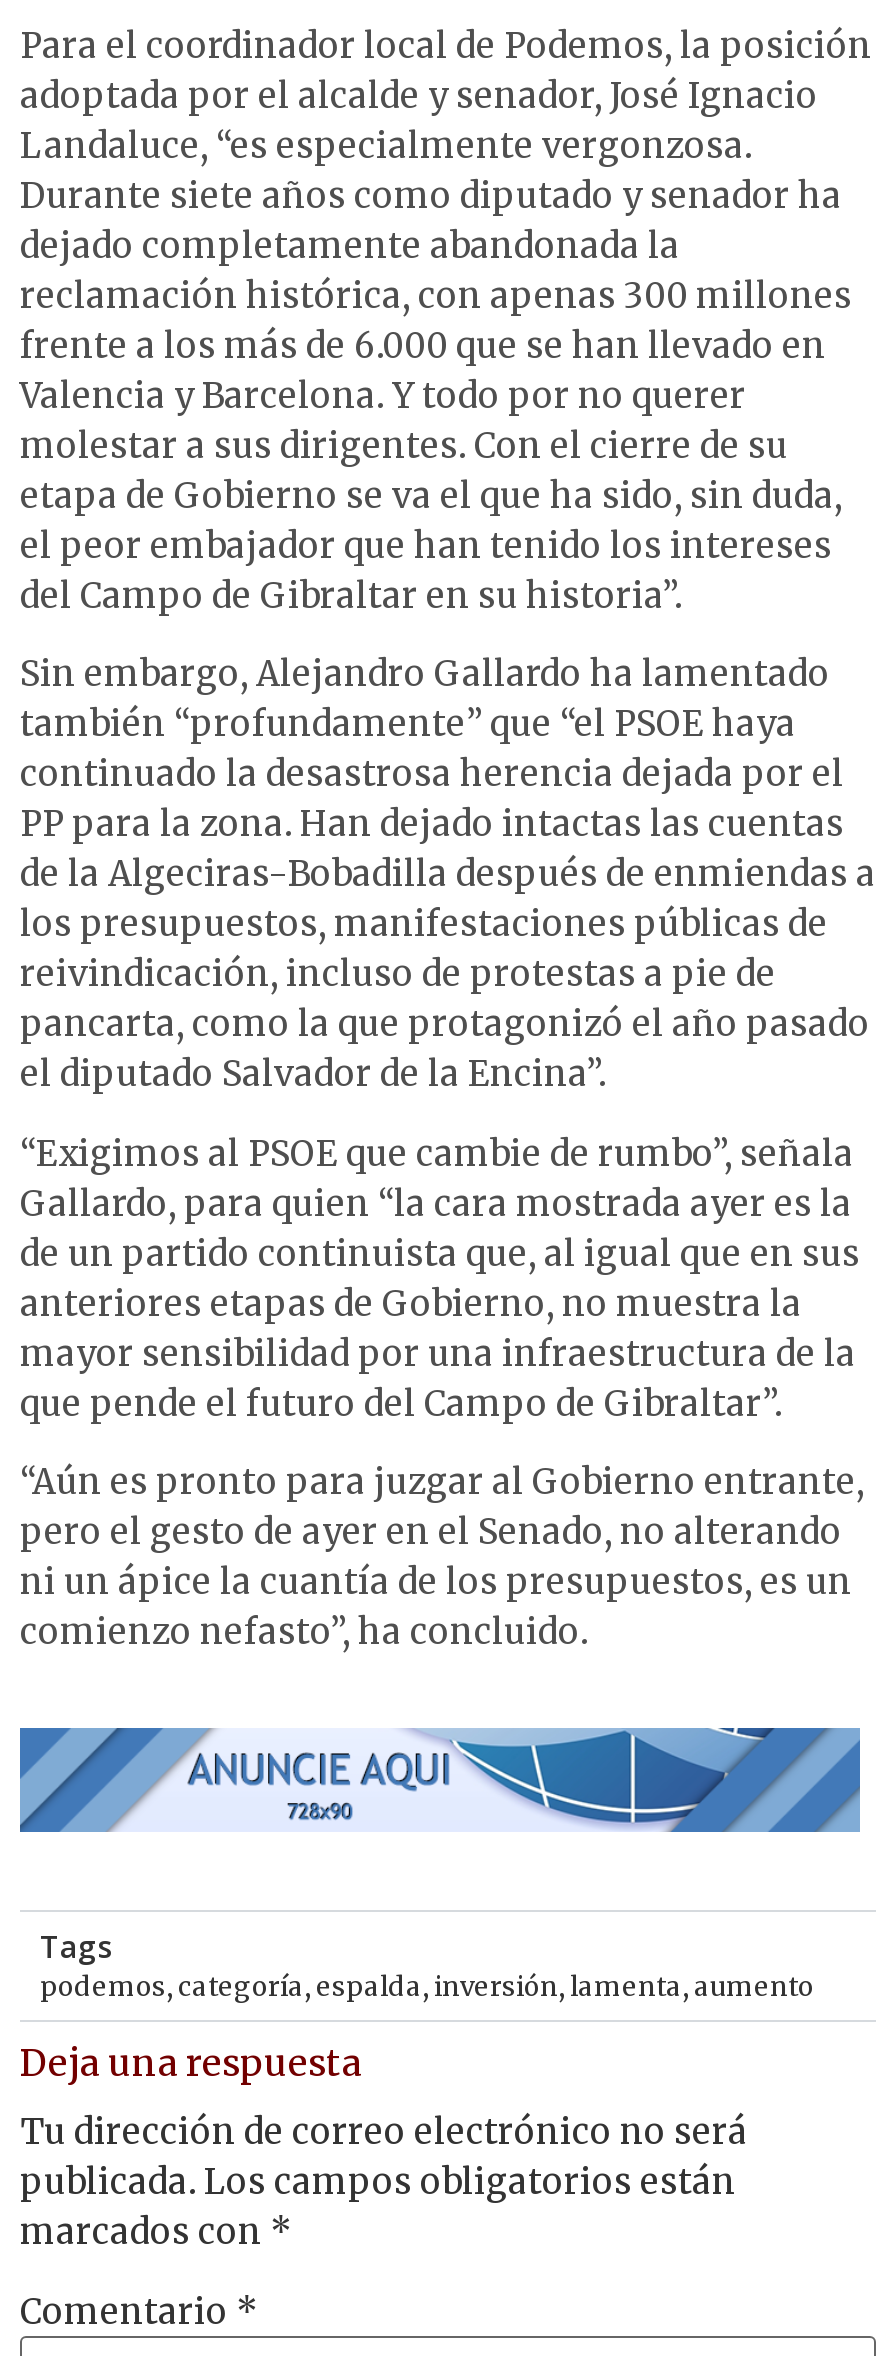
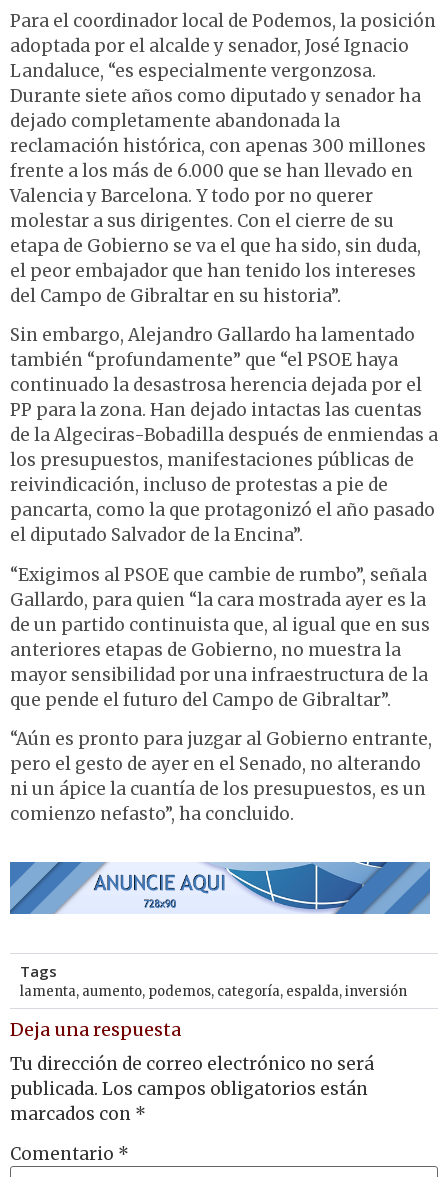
- podemos, categoría, espalda, inversión, lamenta, aumento
+ lamenta, aumento, podemos, categoría, espalda, inversión
